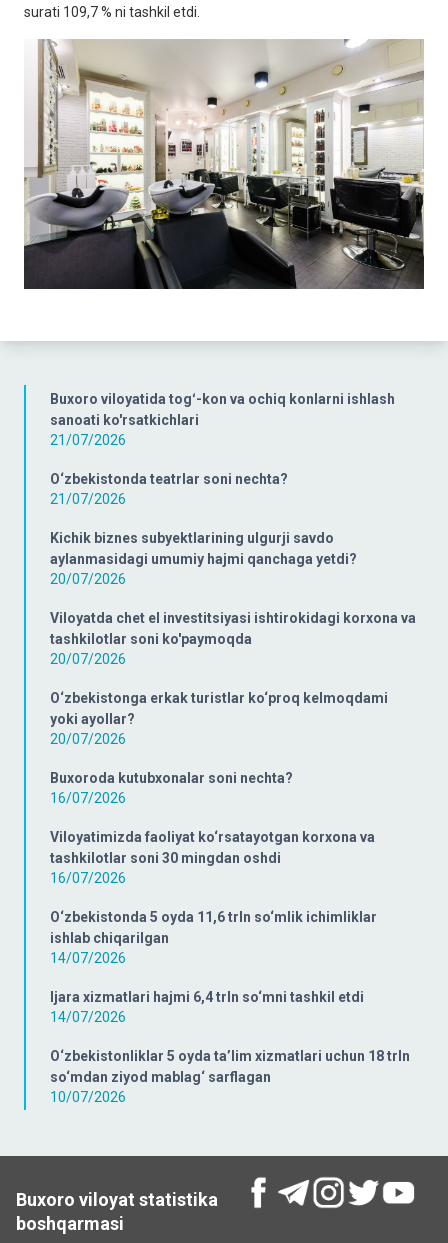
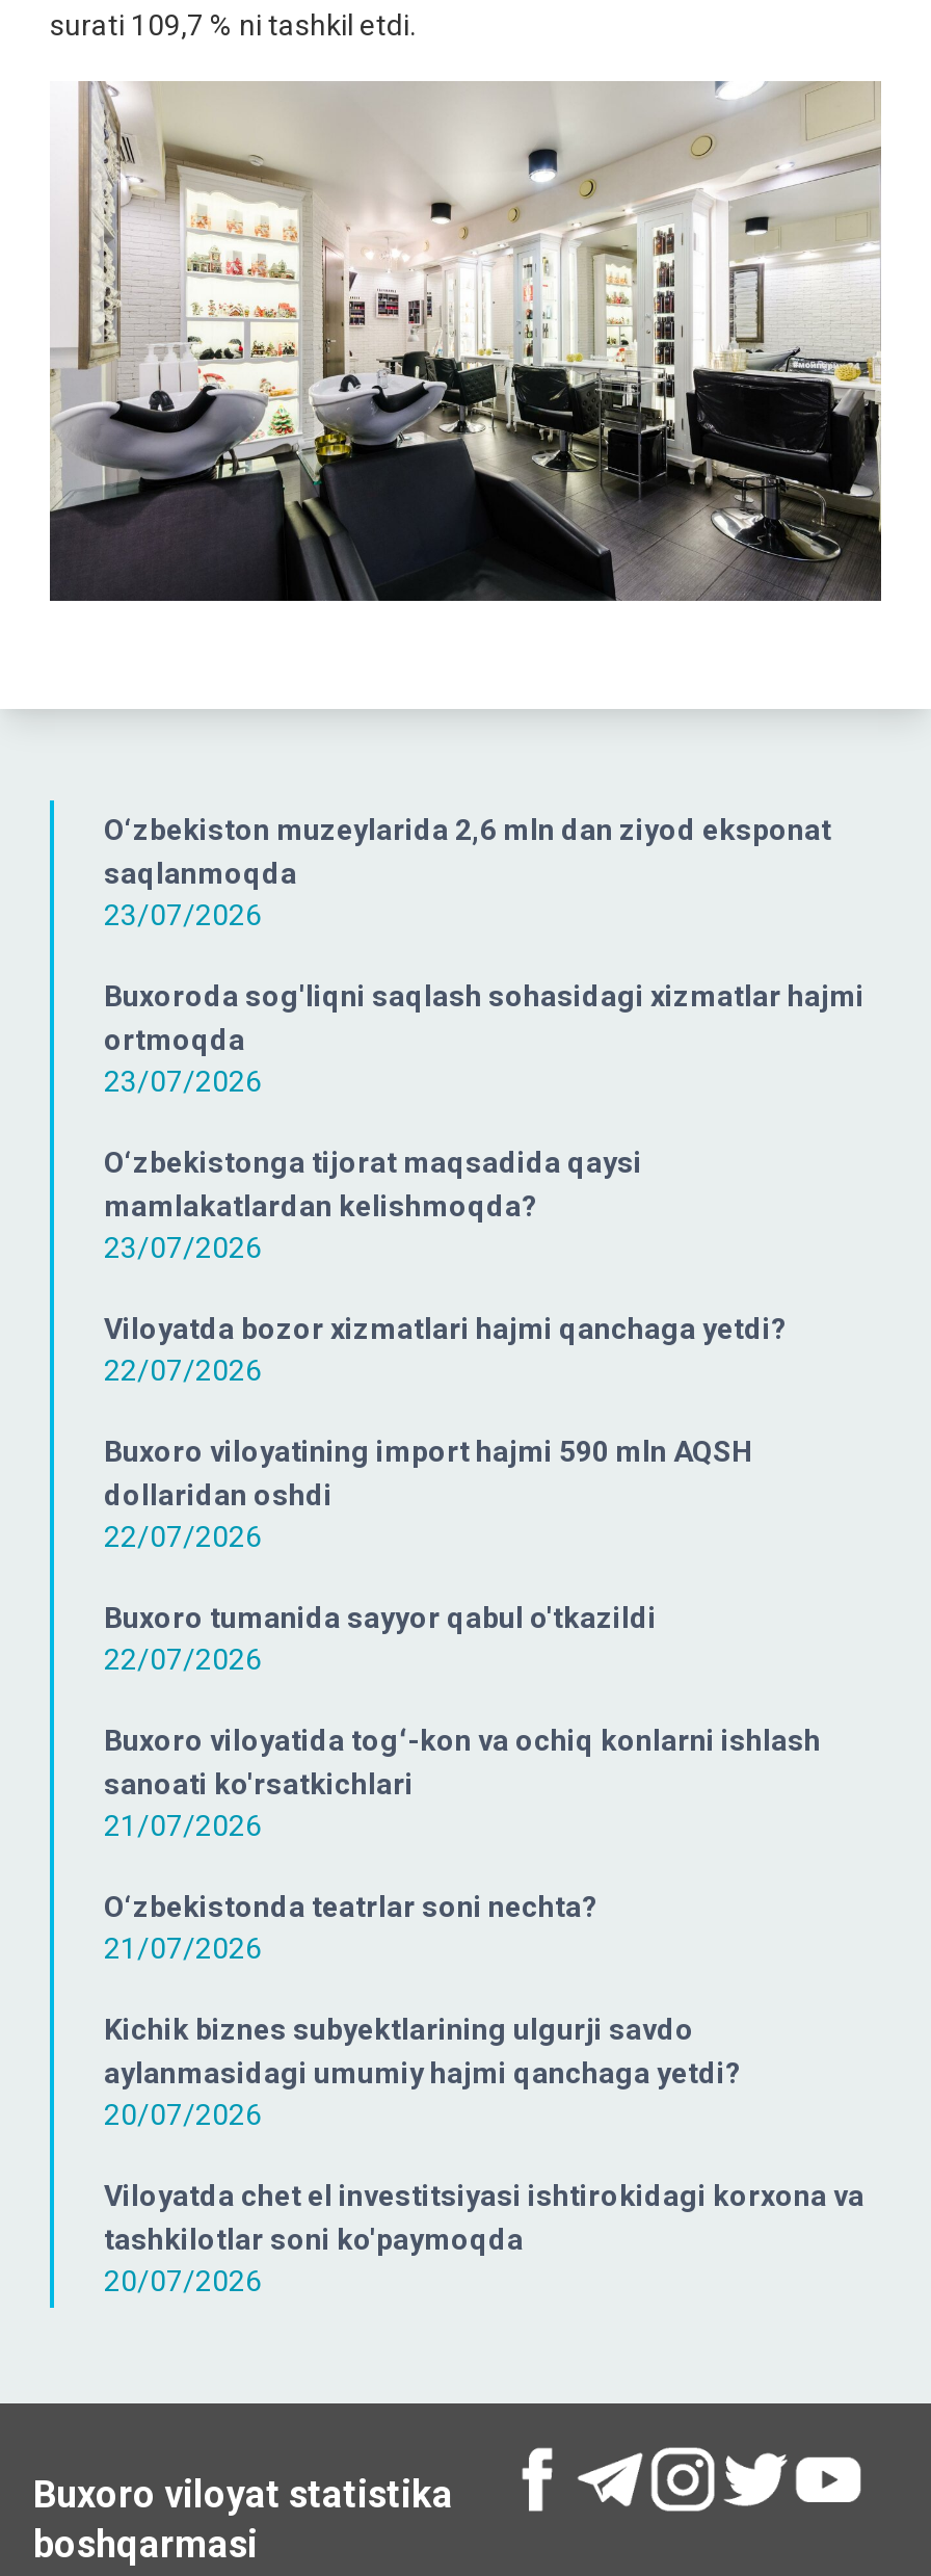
+ O‘zbekiston muzeylarida 2,6 mln dan ziyod eksponat
+ saqlanmoqda
+ 23/07/2026
+ Buxoroda sog'liqni saqlash sohasidagi xizmatlar hajmi
+ ortmoqda
+ 23/07/2026
+ O‘zbekistonga tijorat maqsadida qaysi
+ mamlakatlardan kelishmoqda?
+ 23/07/2026
+ Viloyatda bozor xizmatlari hajmi qanchaga yetdi?
+ 22/07/2026
+ Buxoro viloyatining import hajmi 590 mln AQSH
+ dollaridan oshdi
+ 22/07/2026
+ Buxoro tumanida sayyor qabul o'tkazildi
+ 22/07/2026

moved down: sanoati ko'rsatkichlari | 21/07/2026 | O‘zbekistonda teatrlar soni nechta? | ... | tashkilotlar soni ko'paymoqda | 20/07/2026

- O‘zbekistonga erkak turistlar ko‘proq kelmoqdami
- yoki ayollar?
- 20/07/2026
- Buxoroda kutubxonalar soni nechta?
- 16/07/2026
- Viloyatimizda faoliyat ko‘rsatayotgan korxona va
- tashkilotlar soni 30 mingdan oshdi
- 16/07/2026
- O‘zbekistonda 5 oyda 11,6 trln so‘mlik ichimliklar
- ishlab chiqarilgan
- 14/07/2026
- Ijara xizmatlari hajmi 6,4 trln so‘mni tashkil etdi
- 14/07/2026
- O‘zbekistonliklar 5 oyda ta’lim xizmatlari uchun 18 trln
- so‘mdan ziyod mablag‘ sarflagan
- 10/07/2026
